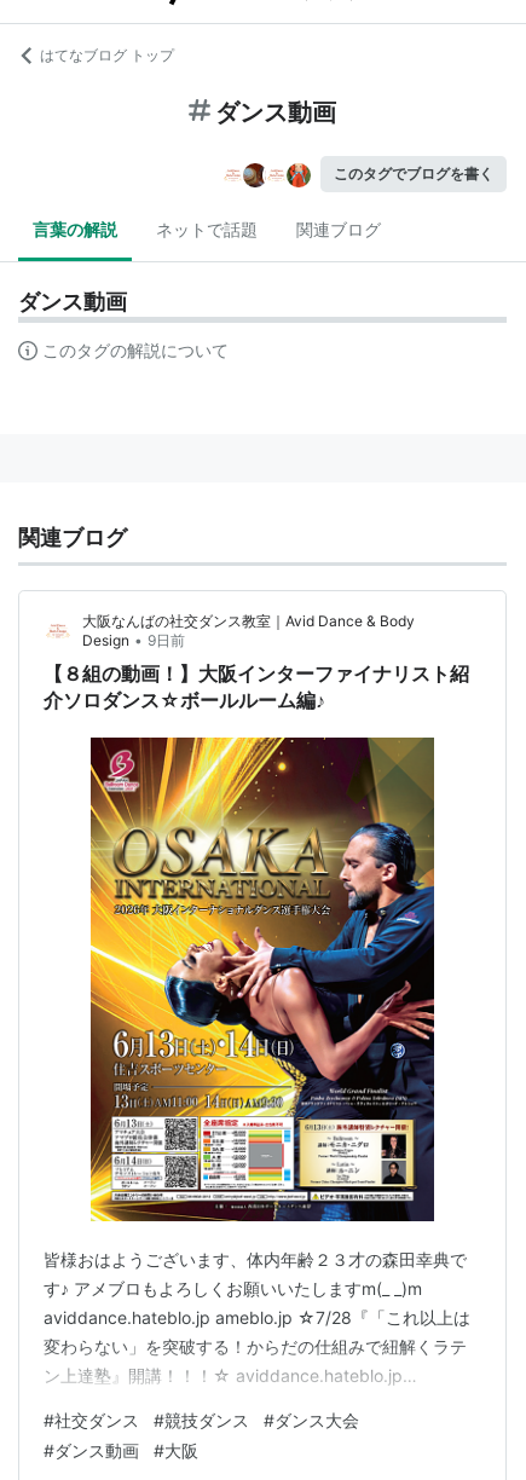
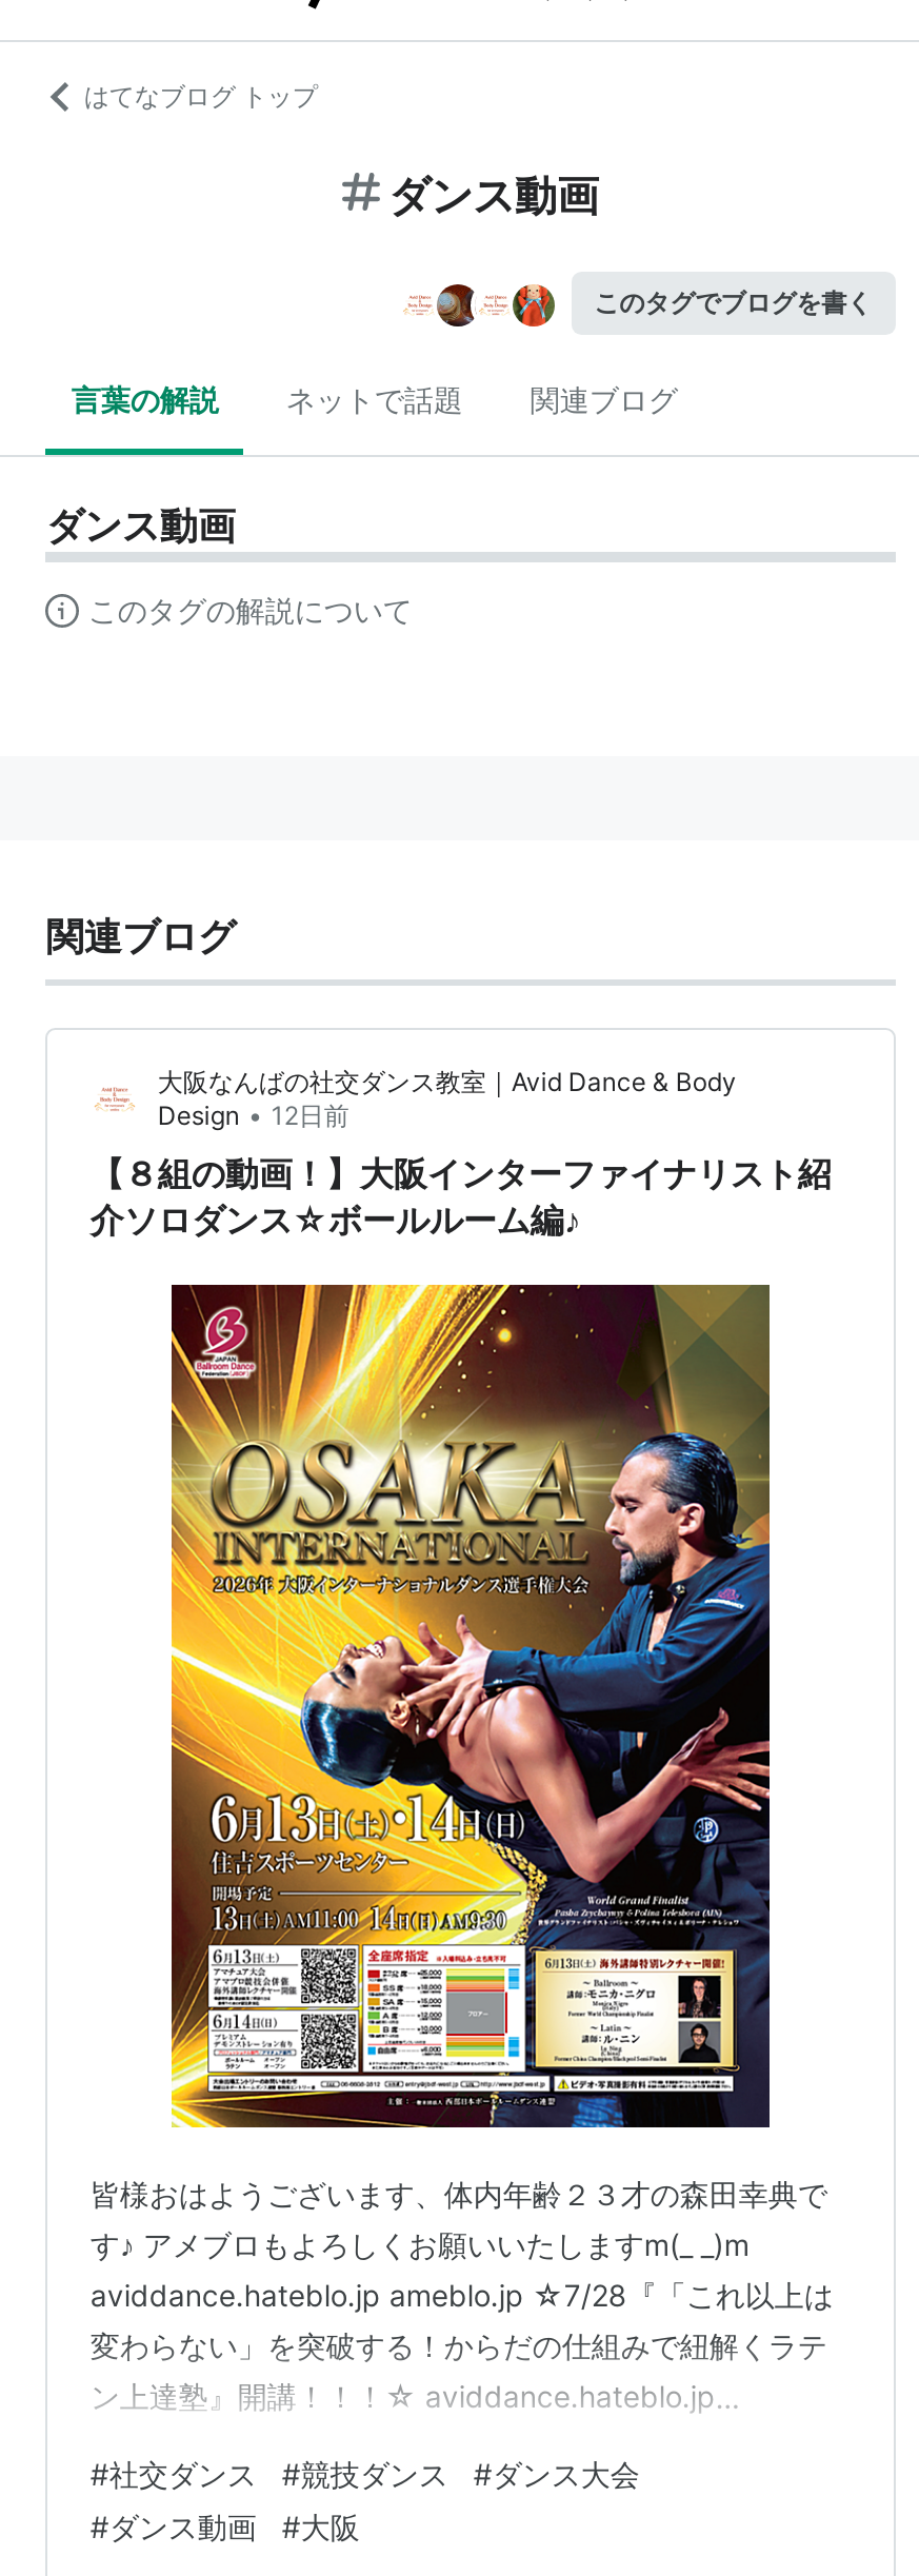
- Design • 9日前
+ Design • 12日前
